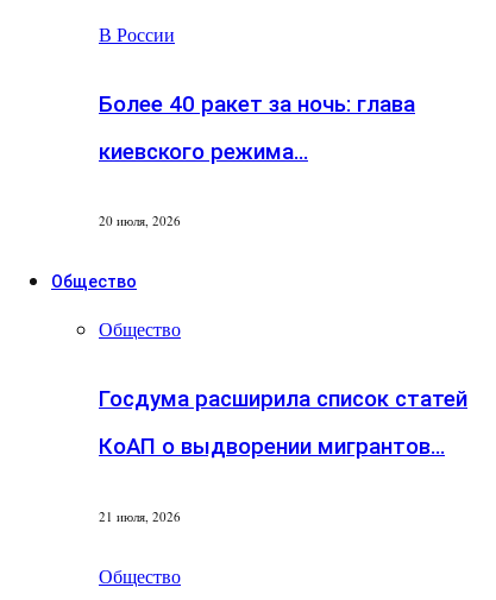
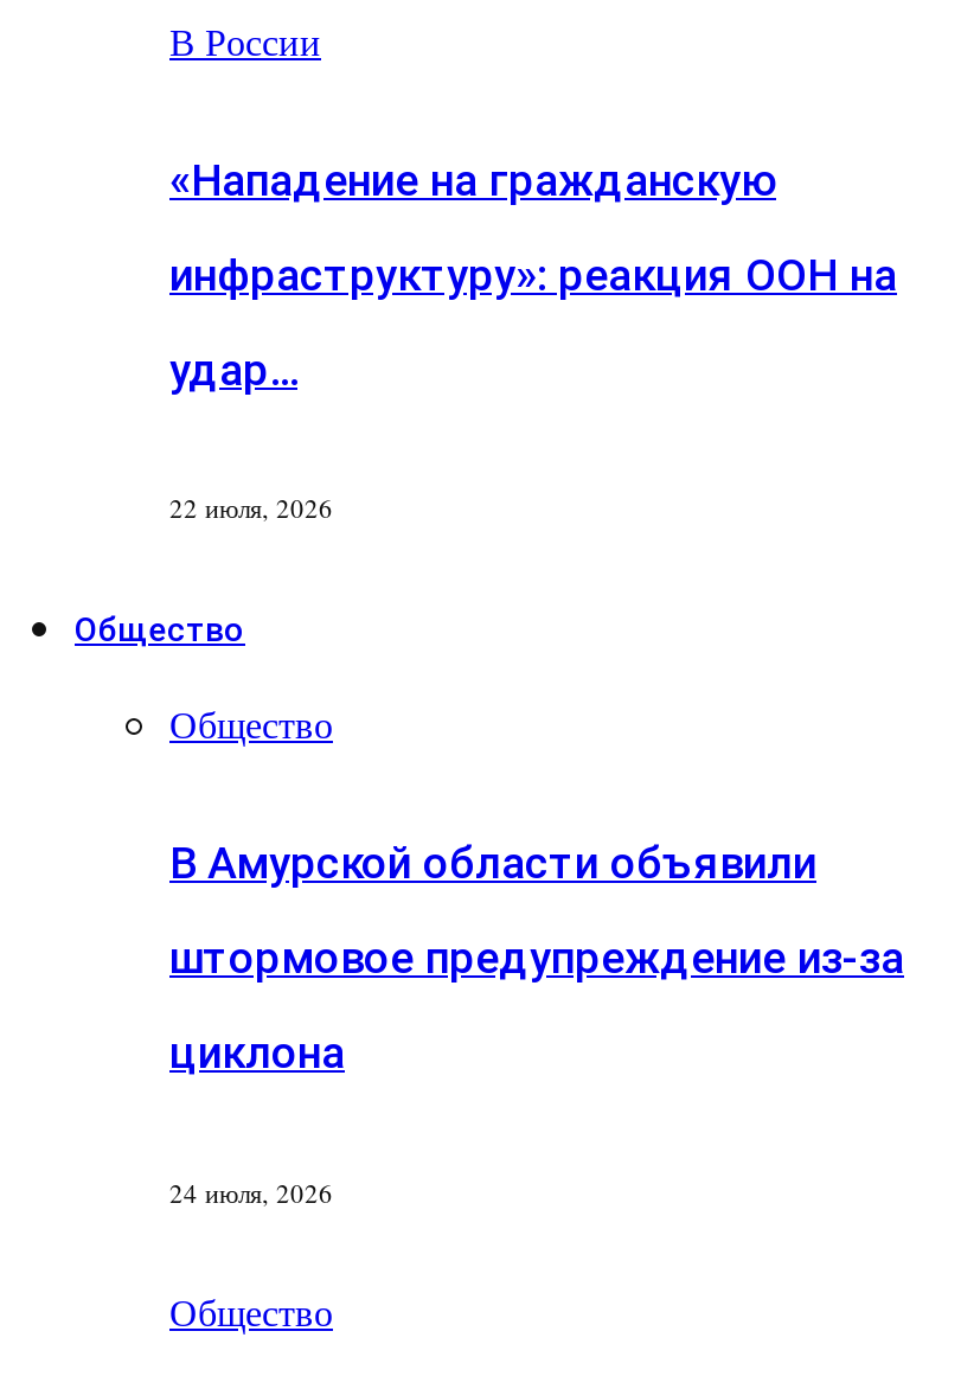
- Более 40 ракет за ночь: глава
- киевского режима…
- 20 июля, 2026
+ «Нападение на гражданскую
+ инфраструктуру»: реакция ООН на
+ удар…
+ 22 июля, 2026

- Госдума расширила список статей
- КоАП о выдворении мигрантов…
- 21 июля, 2026
+ В Амурской области объявили
+ штормовое предупреждение из-за
+ циклона
+ 24 июля, 2026
